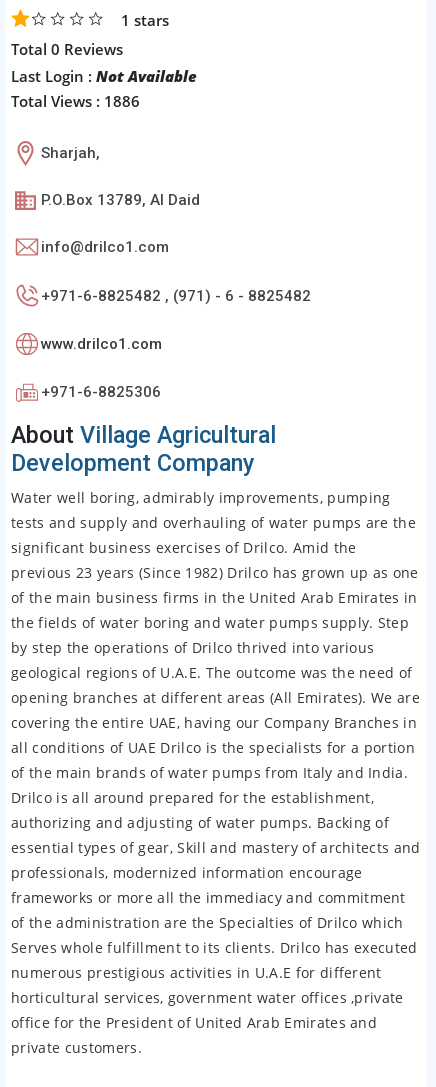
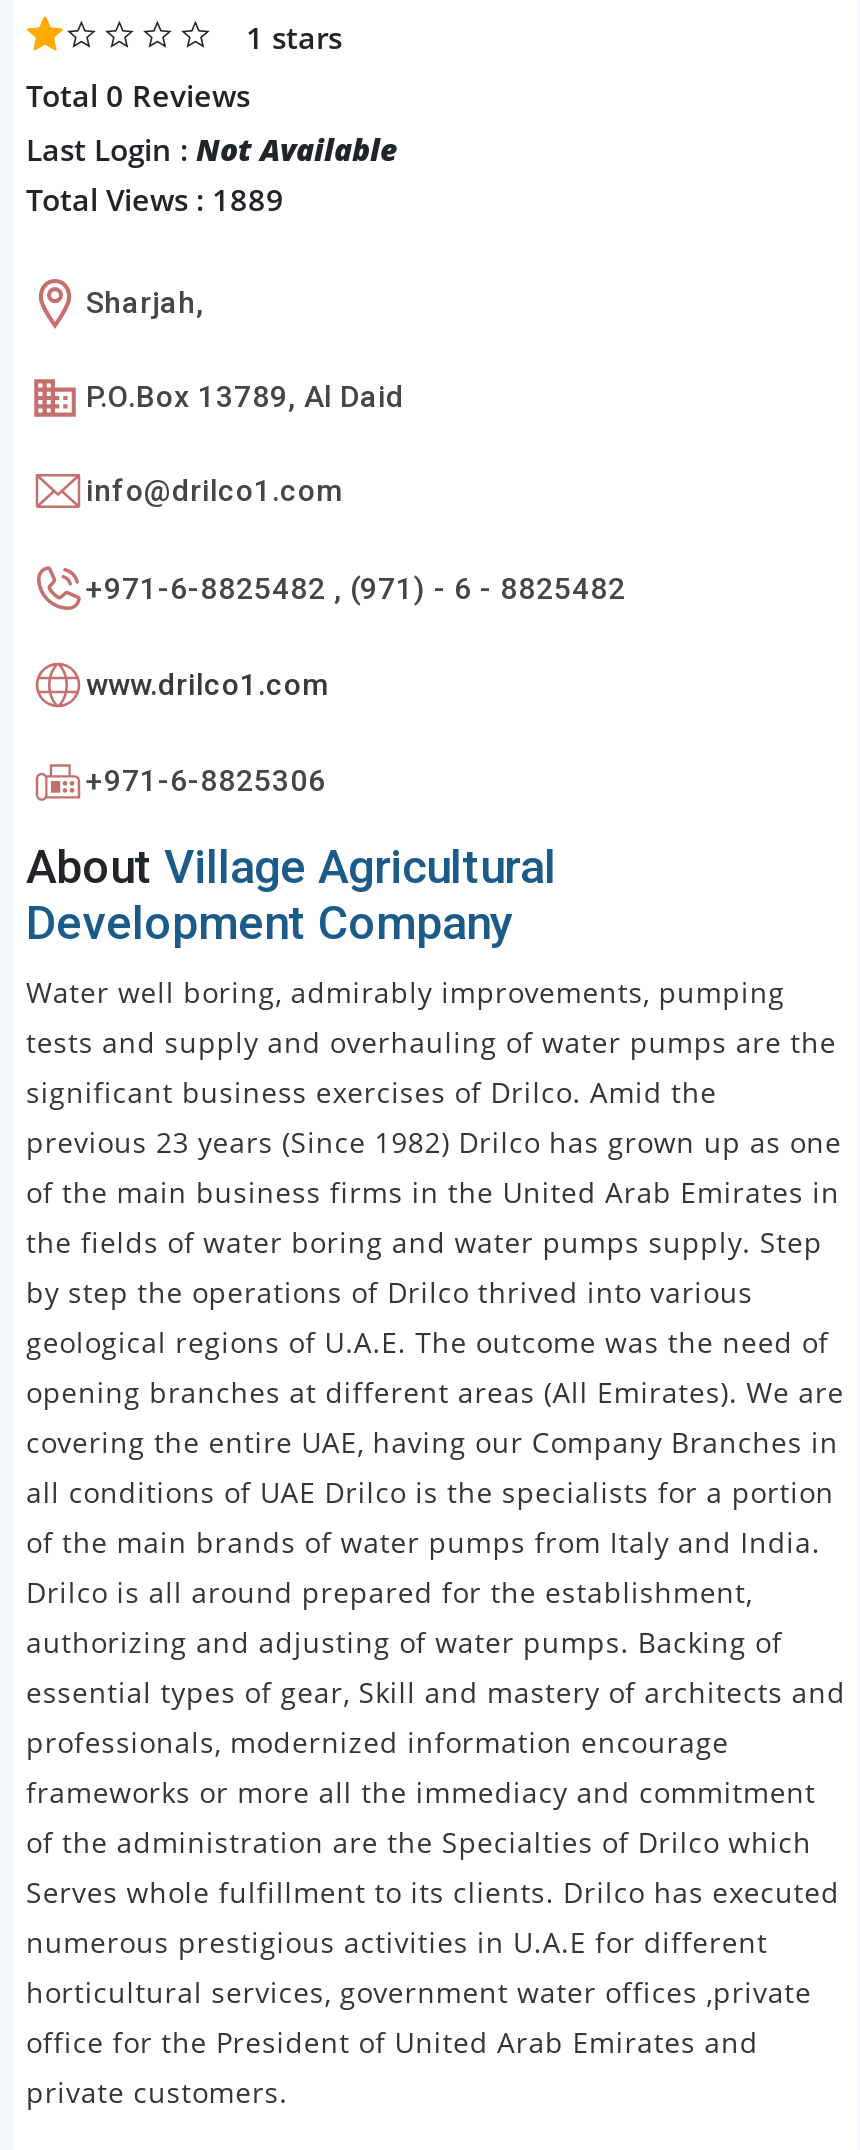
- Total Views : 1886
+ Total Views : 1889
